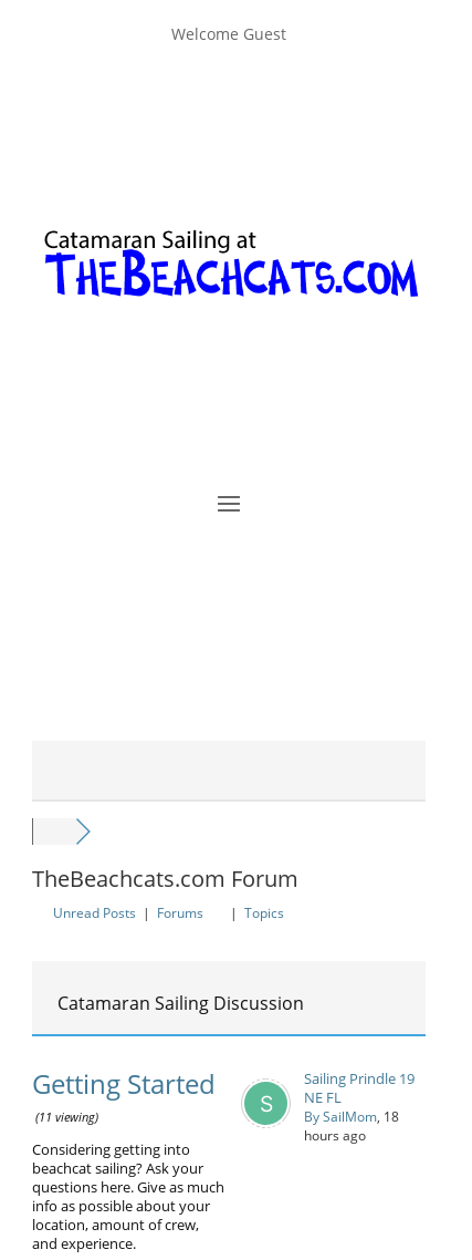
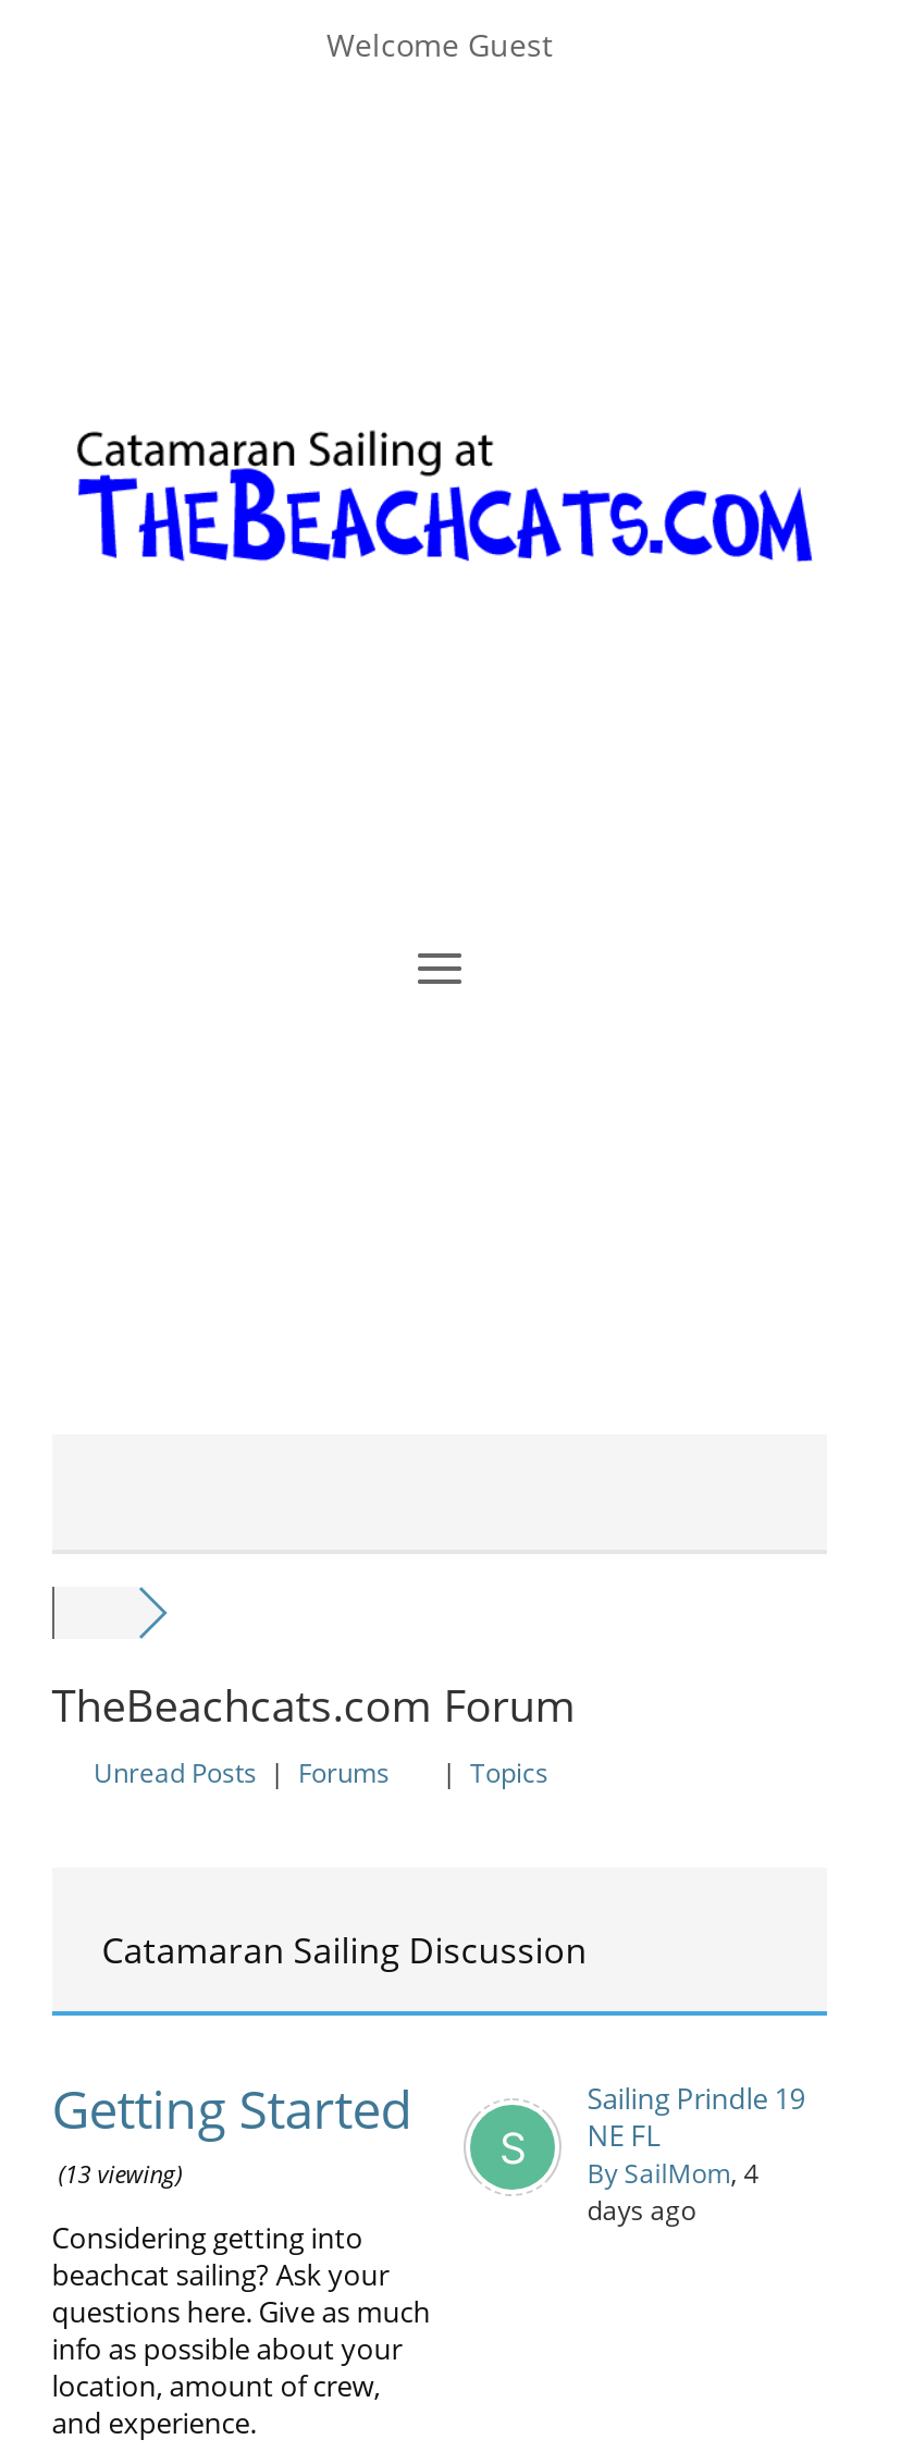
- (11 viewing)
+ (13 viewing)

- By SailMom, 18
+ By SailMom, 4

- hours ago
+ days ago
